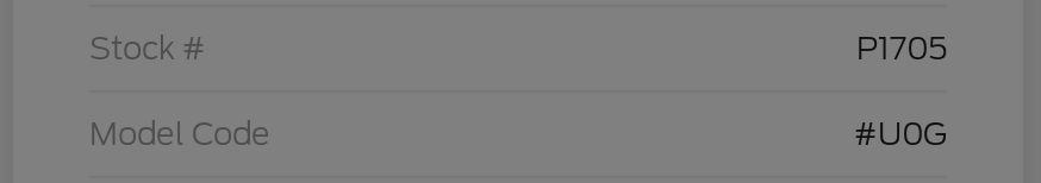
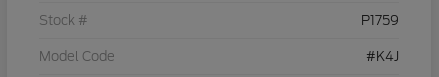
- P1705
+ P1759

- #U0G
+ #K4J
